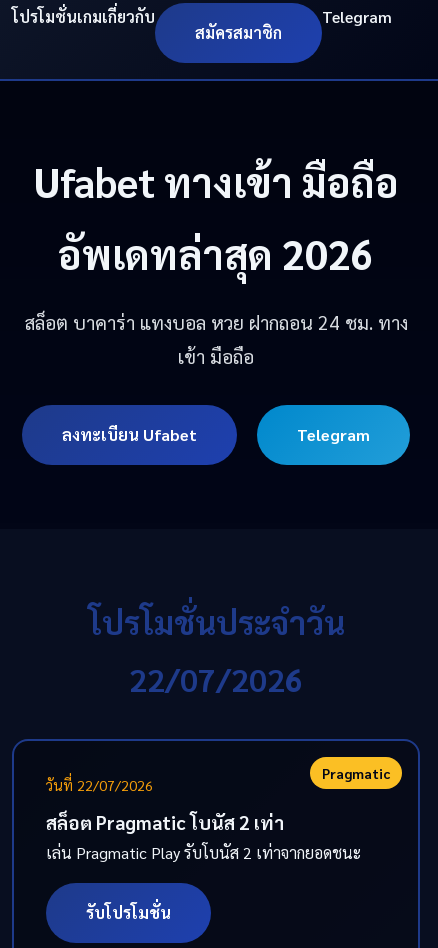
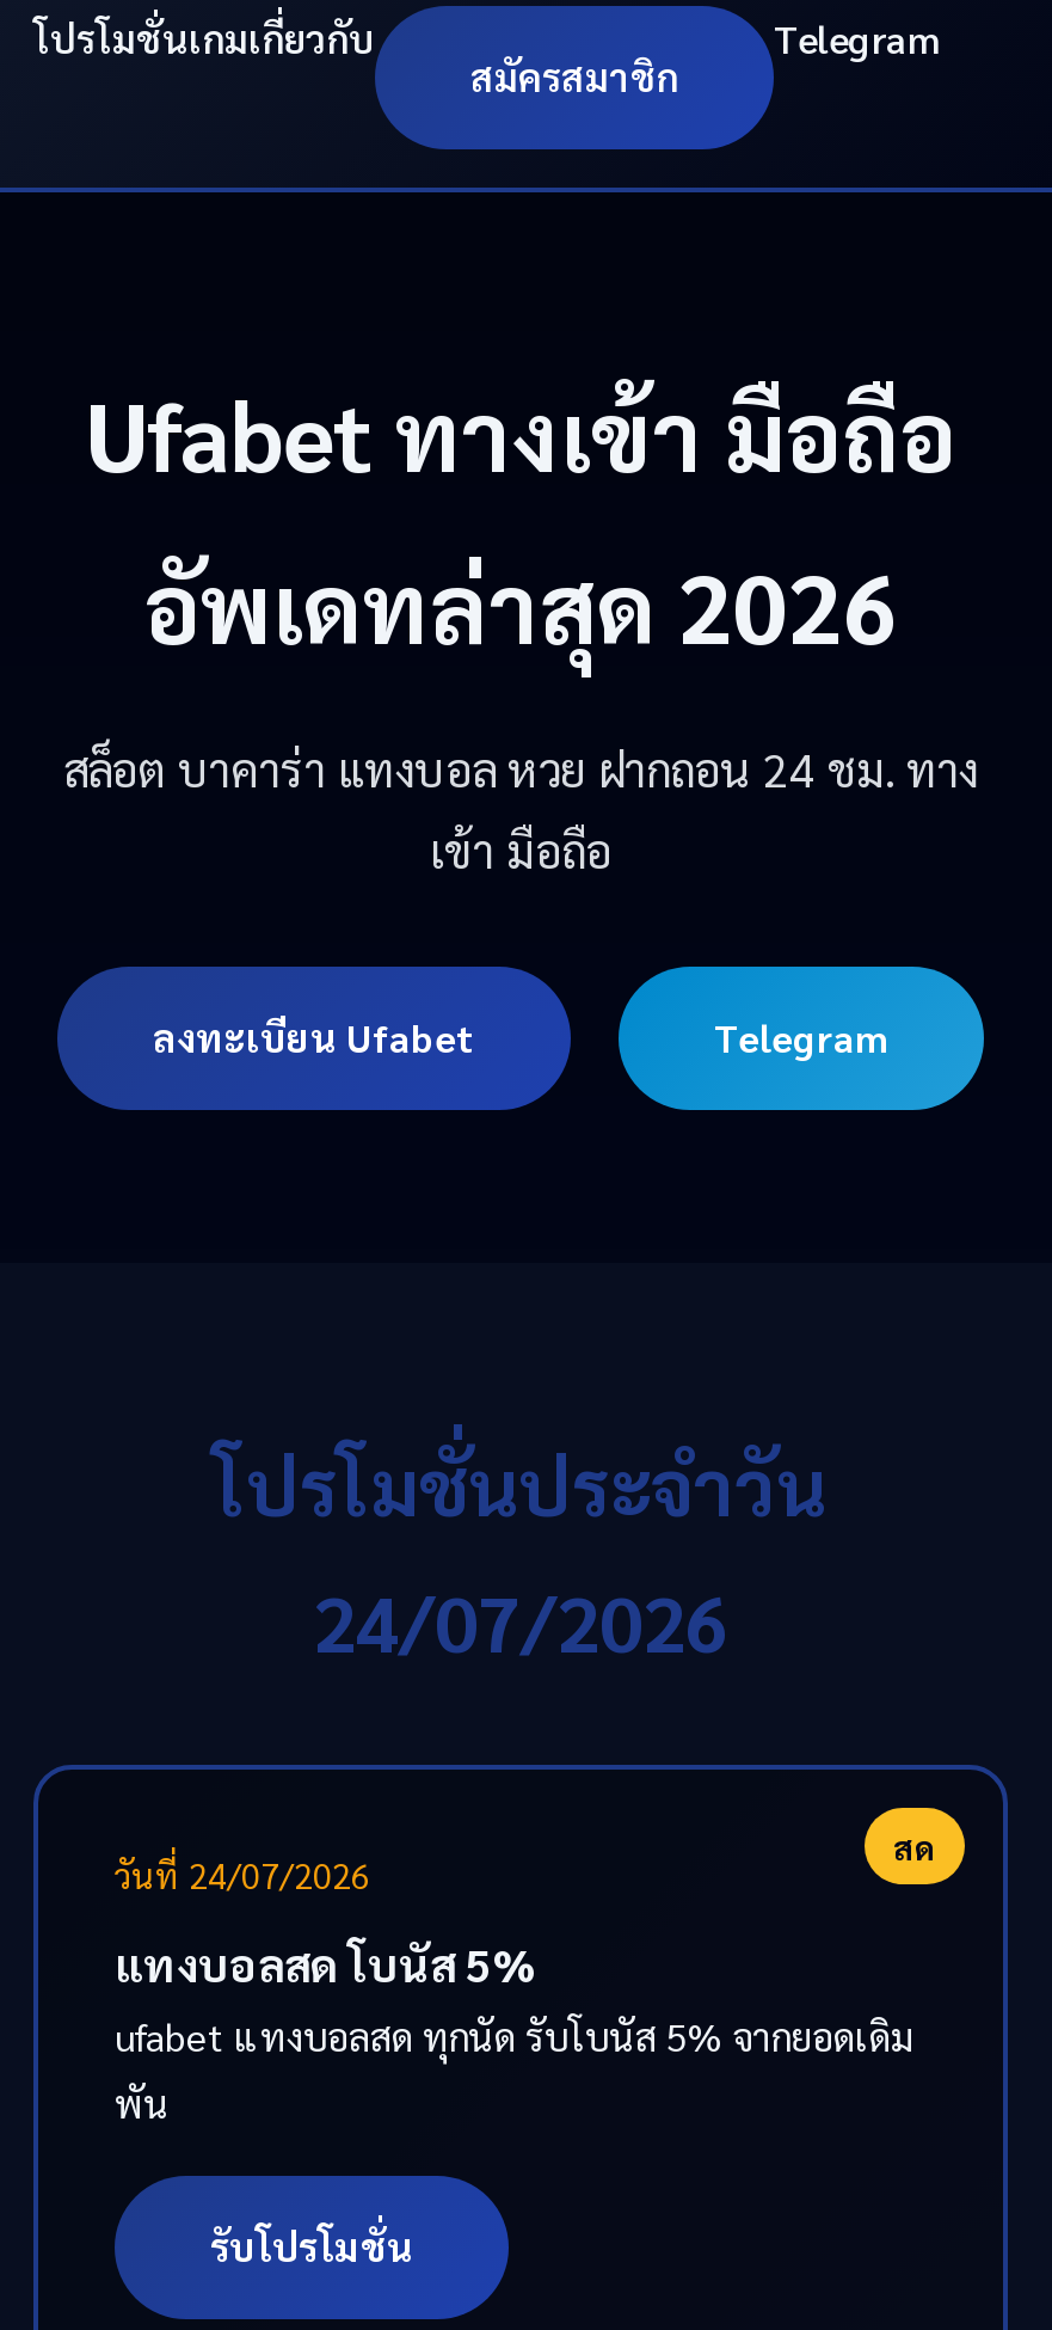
- 22/07/2026
+ 24/07/2026

- Pragmatic
- วันที่ 22/07/2026
+ สด
+ วันที่ 24/07/2026

- สล็อต Pragmatic โบนัส 2 เท่า
- เล่น Pragmatic Play รับโบนัส 2 เท่าจากยอดชนะ
+ แทงบอลสด โบนัส 5%
+ ufabet แทงบอลสด ทุกนัด รับโบนัส 5% จากยอดเดิม
+ พัน
